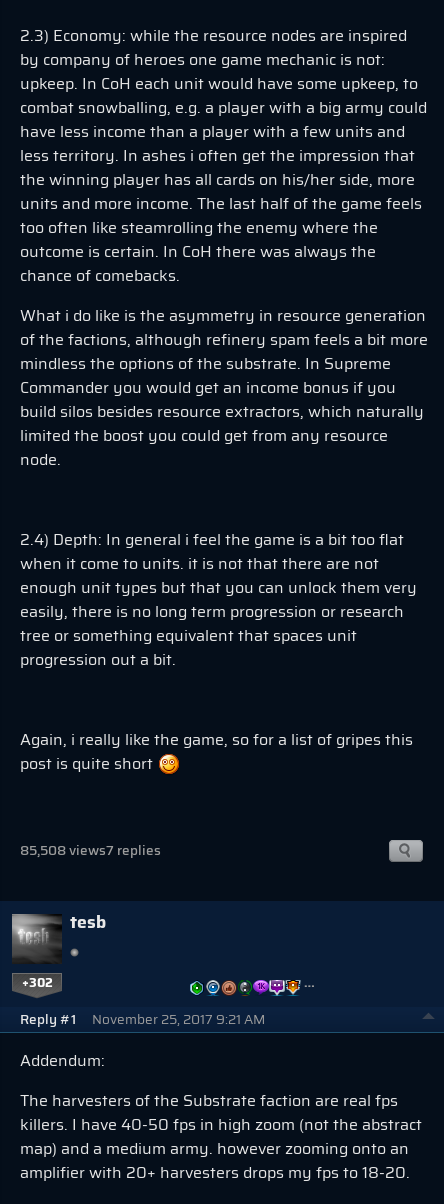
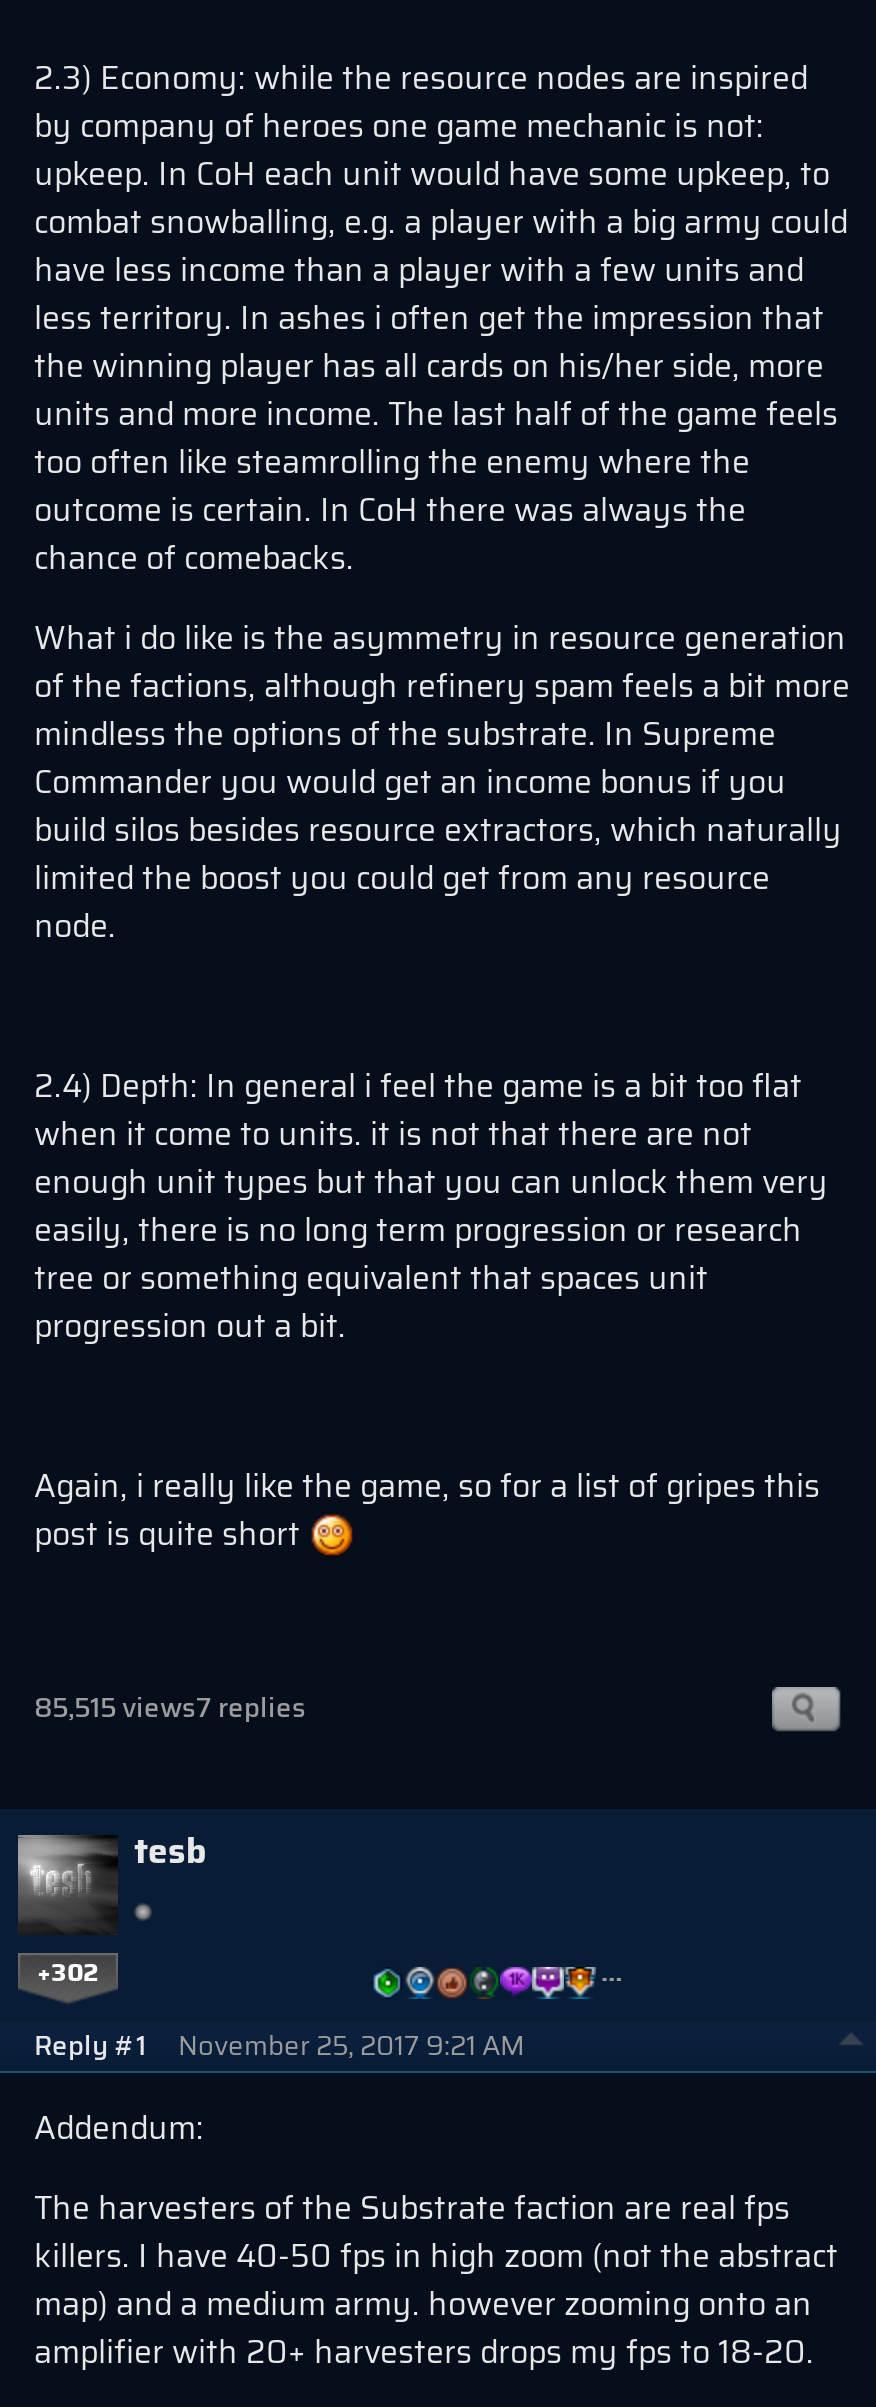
- 85,508 views7 replies
+ 85,515 views7 replies
